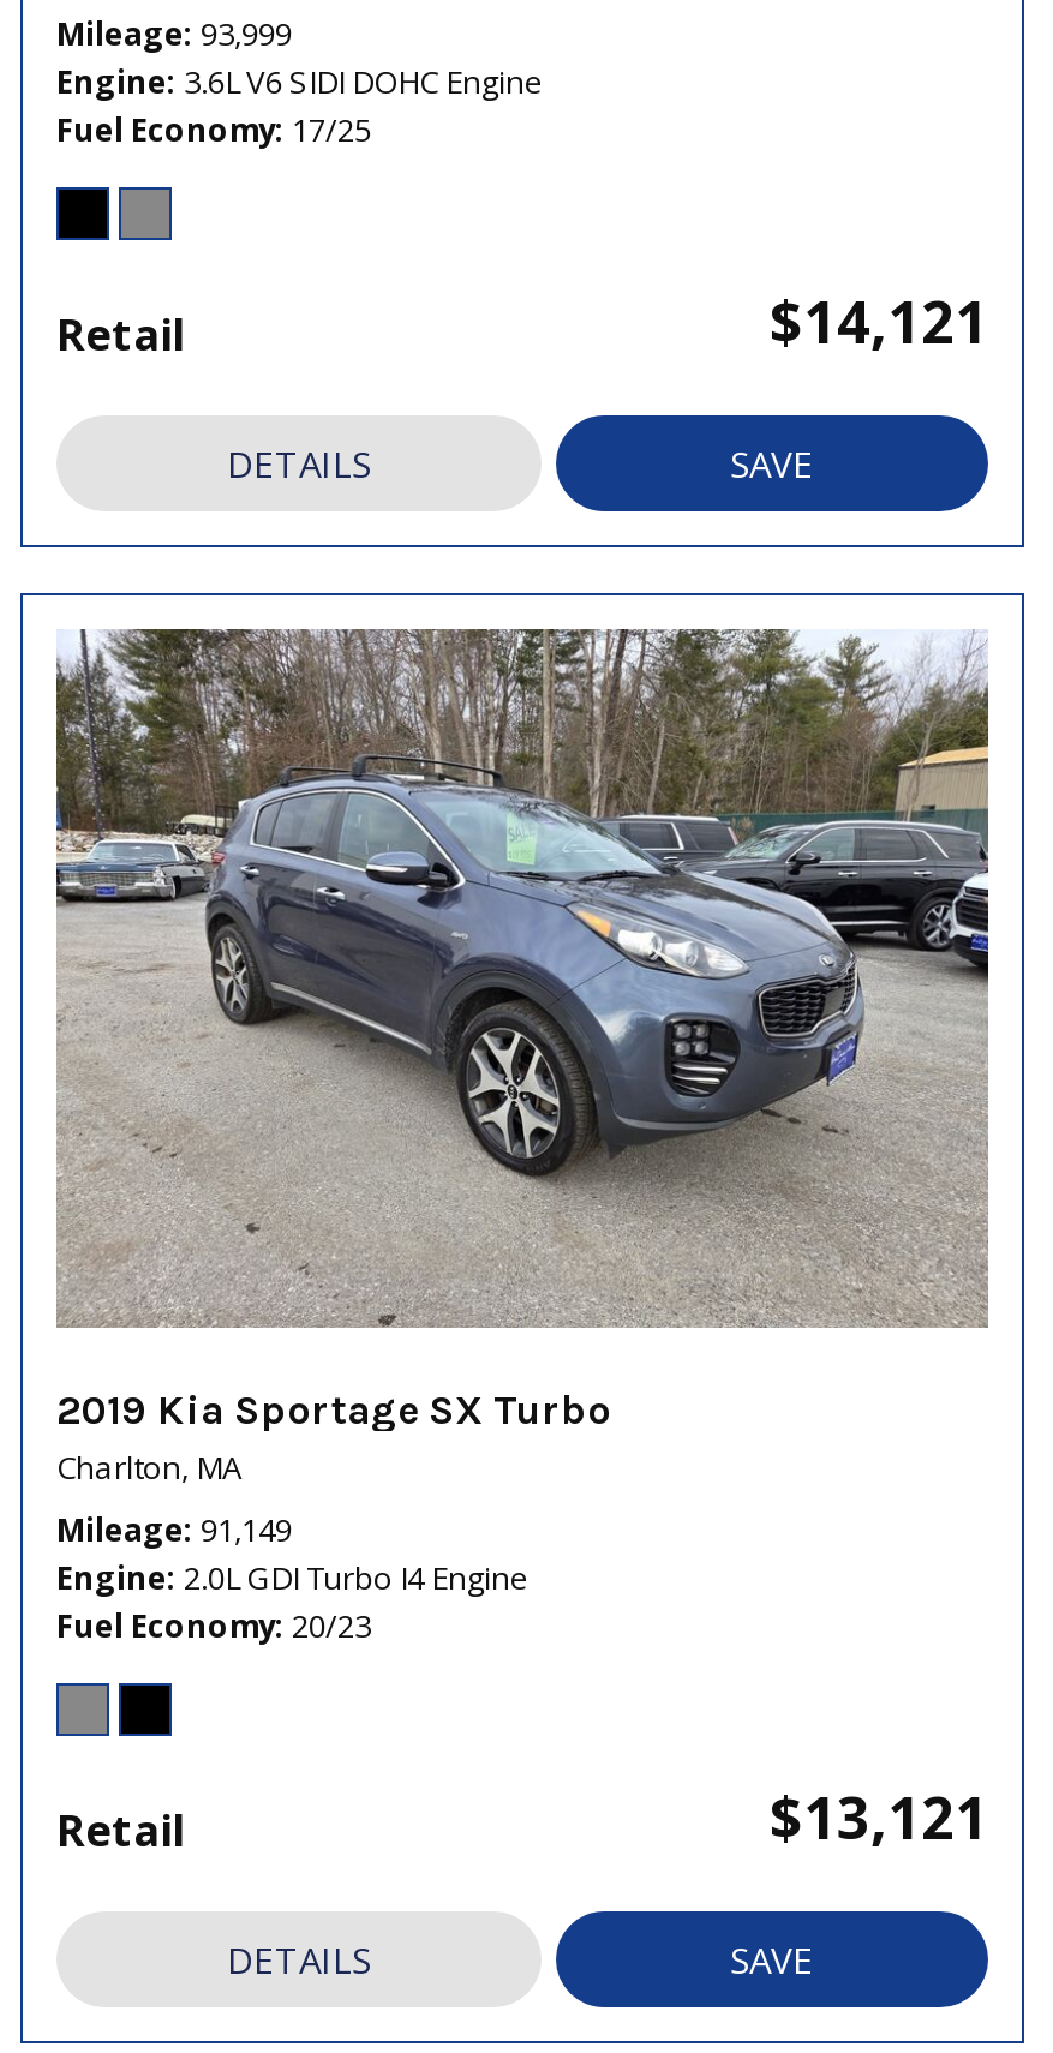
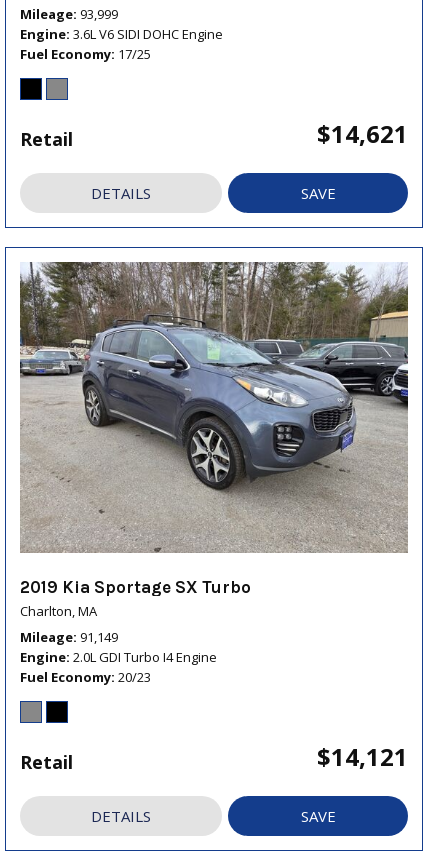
- $14,121
+ $14,621

- $13,121
+ $14,121
